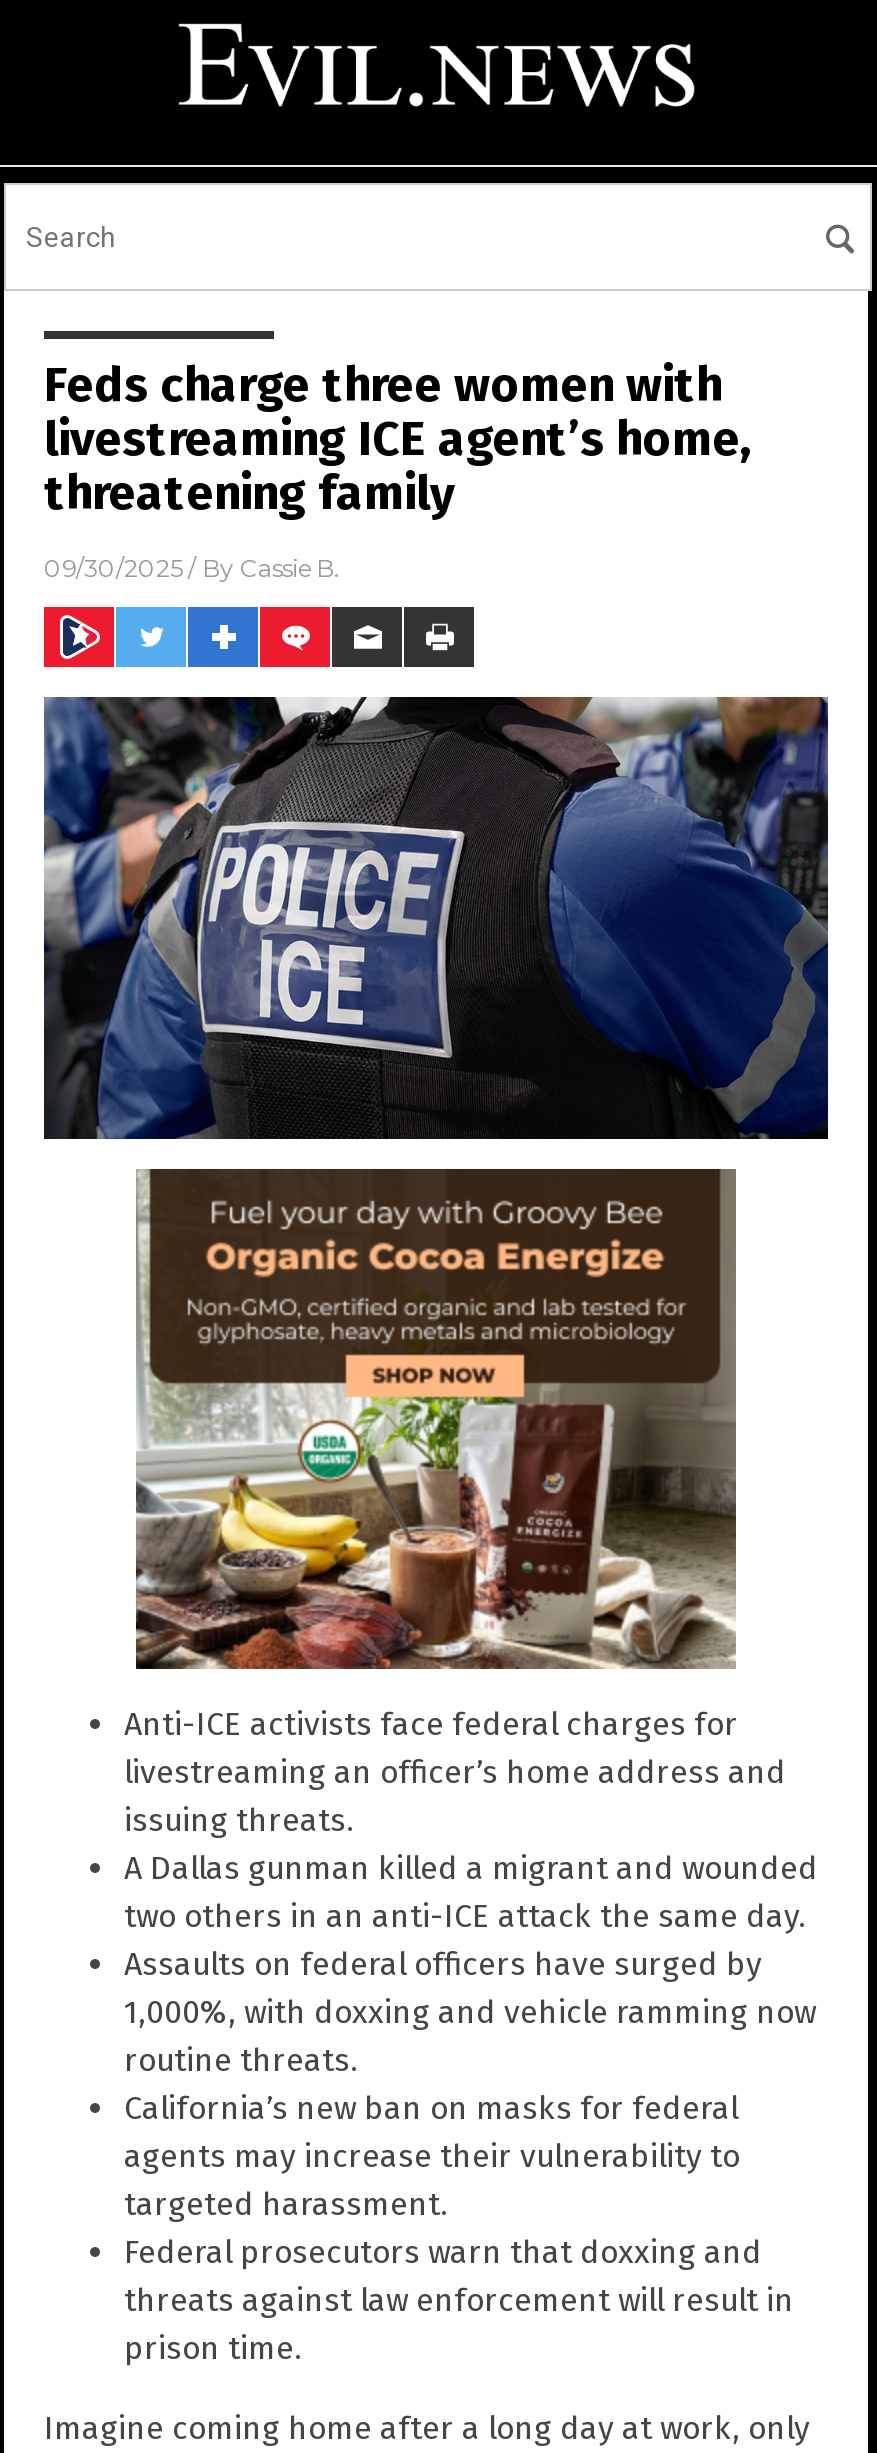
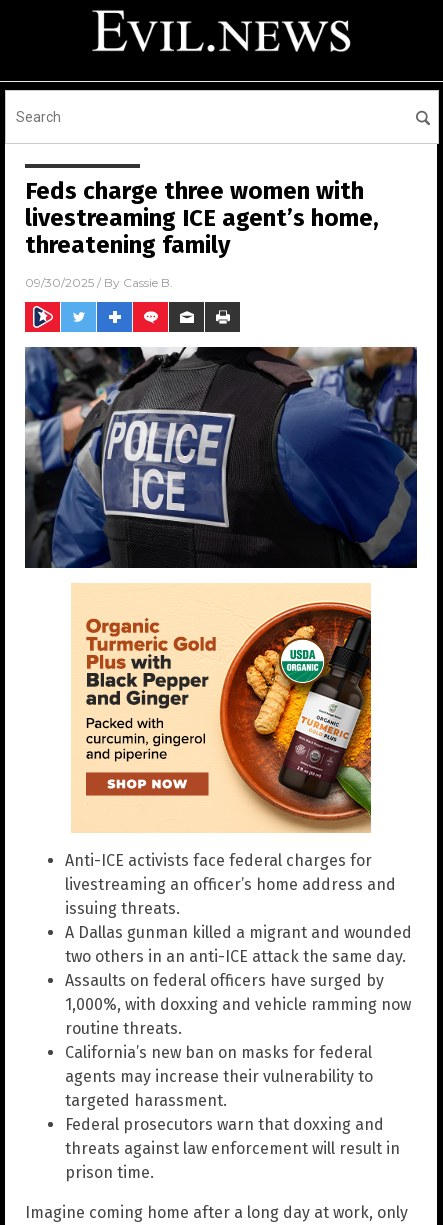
- [image]
+ [image]
